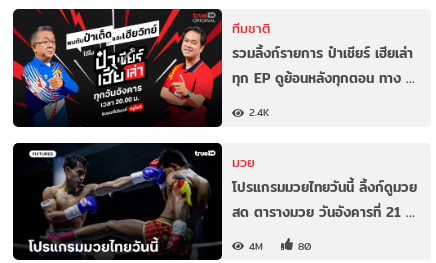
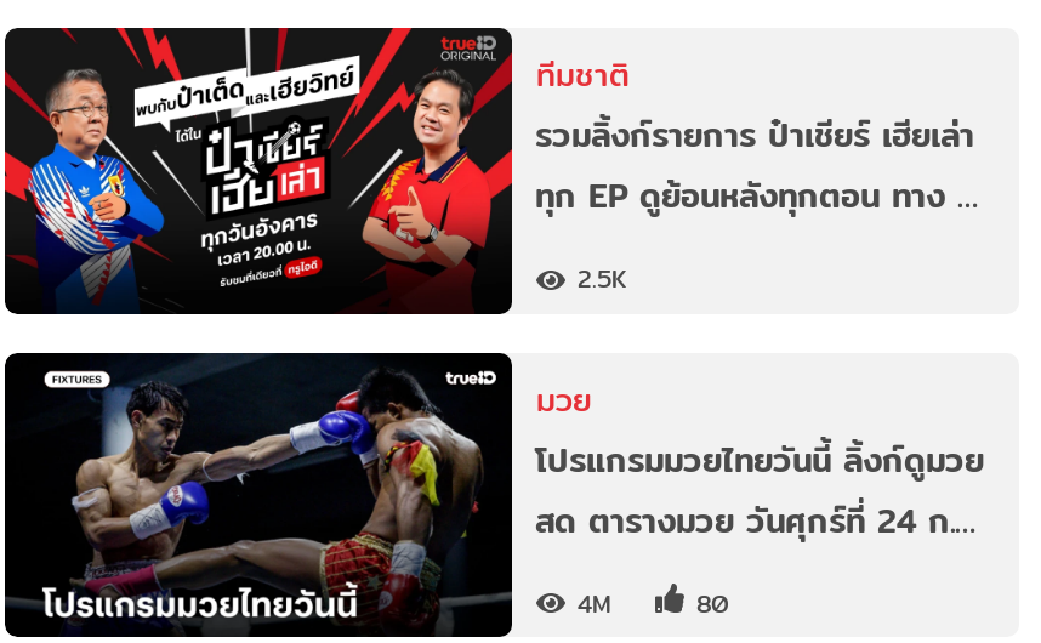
- 2.4K
+ 2.5K

- สด ตารางมวย วันอังคารที่ 21 …
+ สด ตารางมวย วันศุกร์ที่ 24 ก.…
